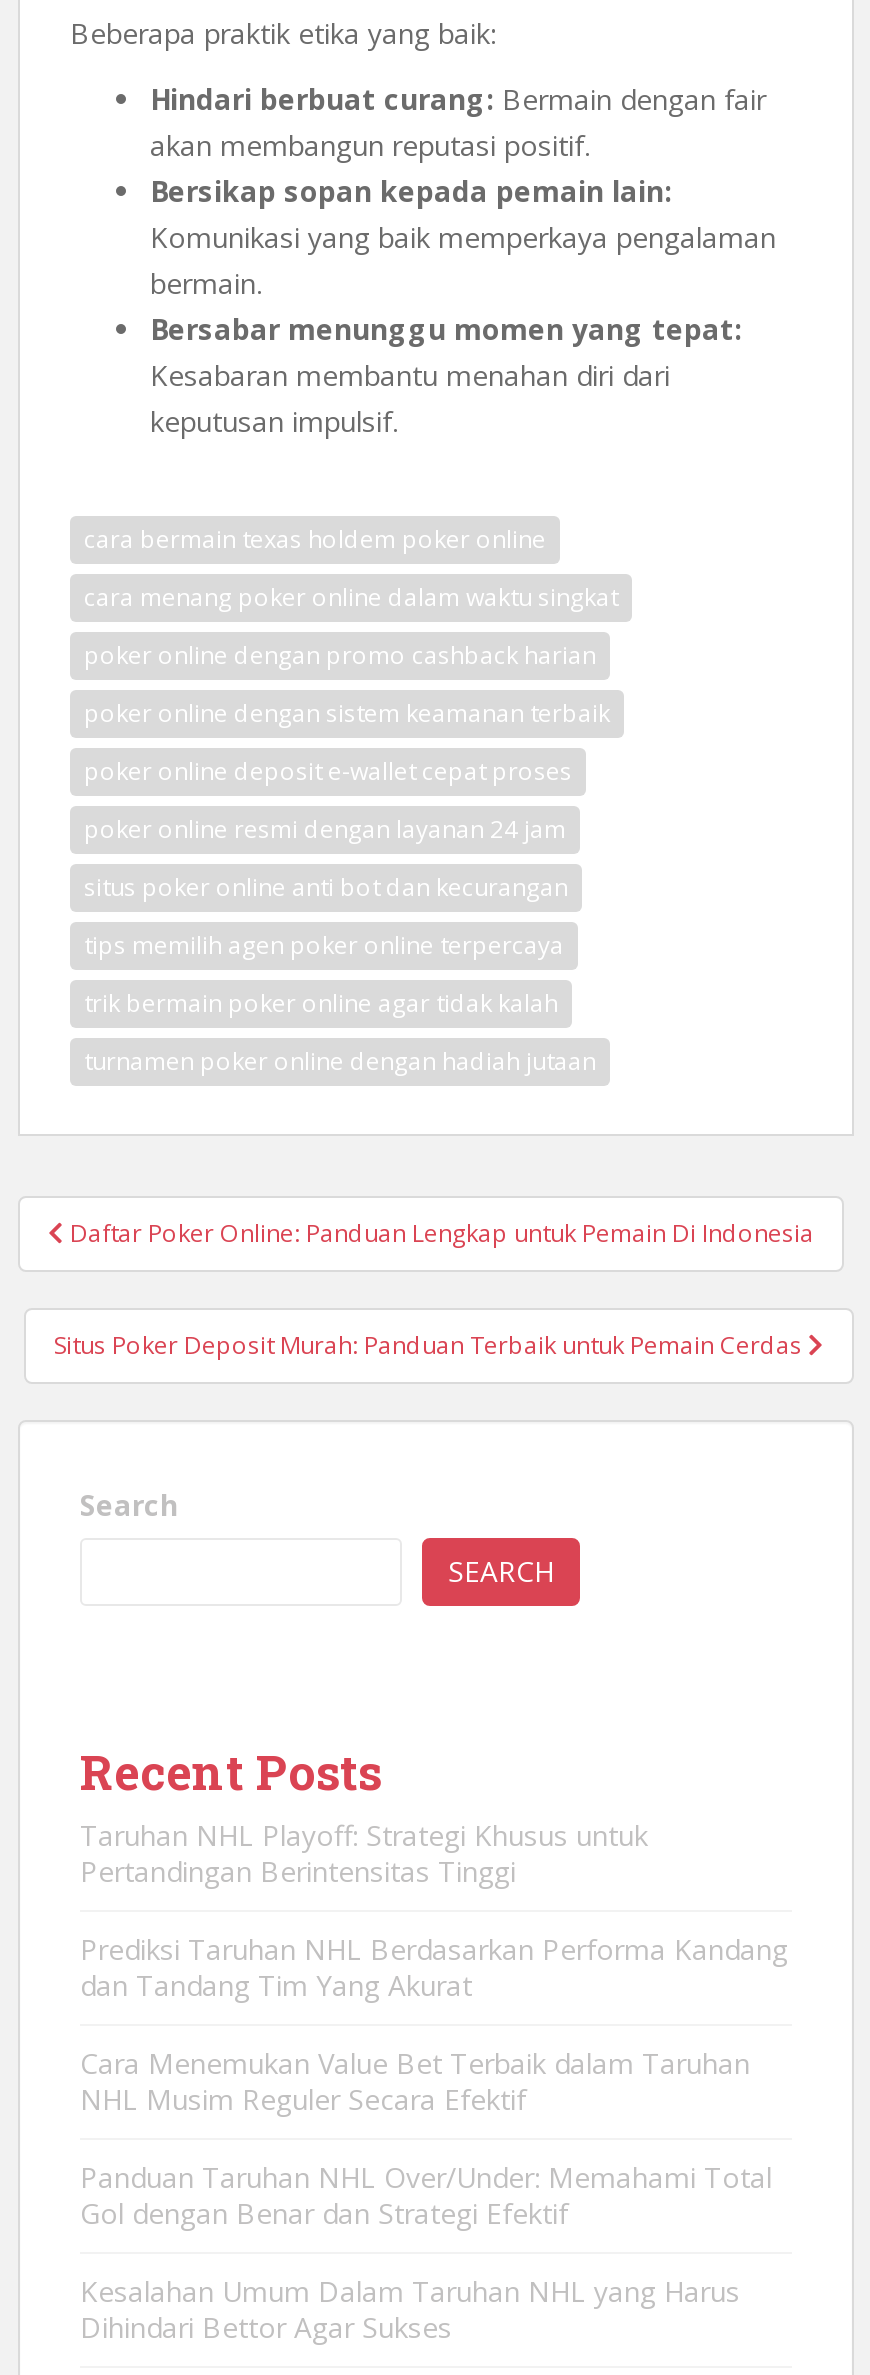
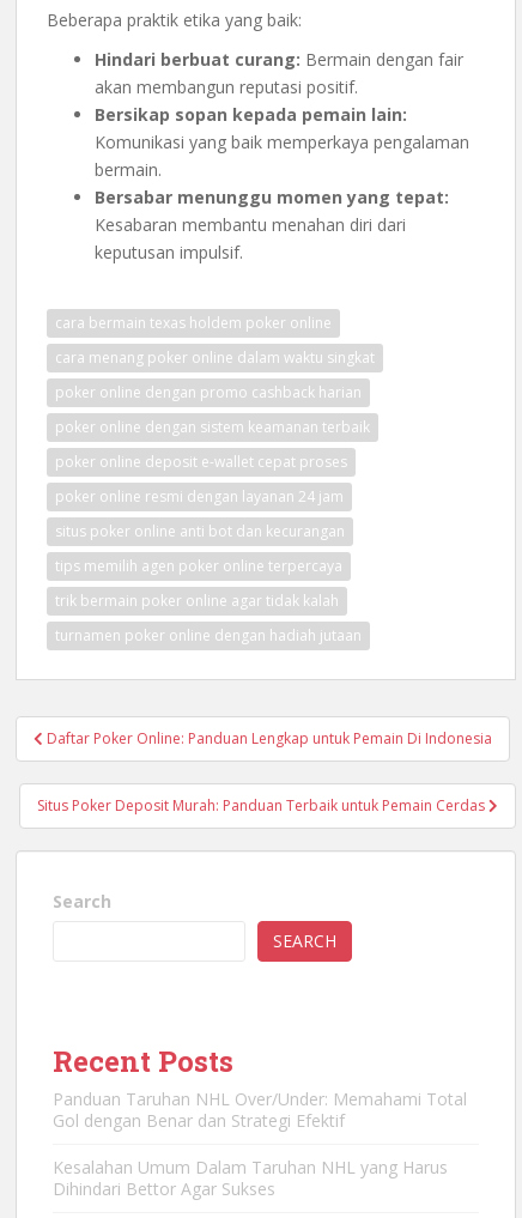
- Taruhan NHL Playoff: Strategi Khusus untuk
- Pertandingan Berintensitas Tinggi
- Prediksi Taruhan NHL Berdasarkan Performa Kandang
- dan Tandang Tim Yang Akurat
- Cara Menemukan Value Bet Terbaik dalam Taruhan
- NHL Musim Reguler Secara Efektif
